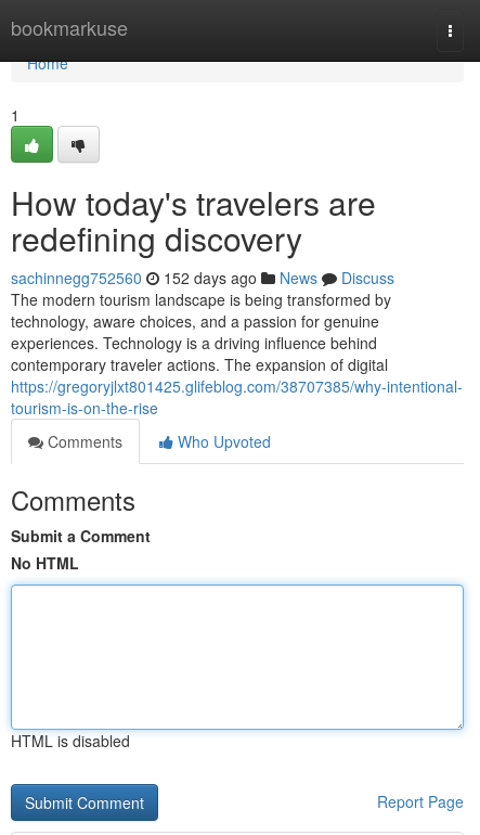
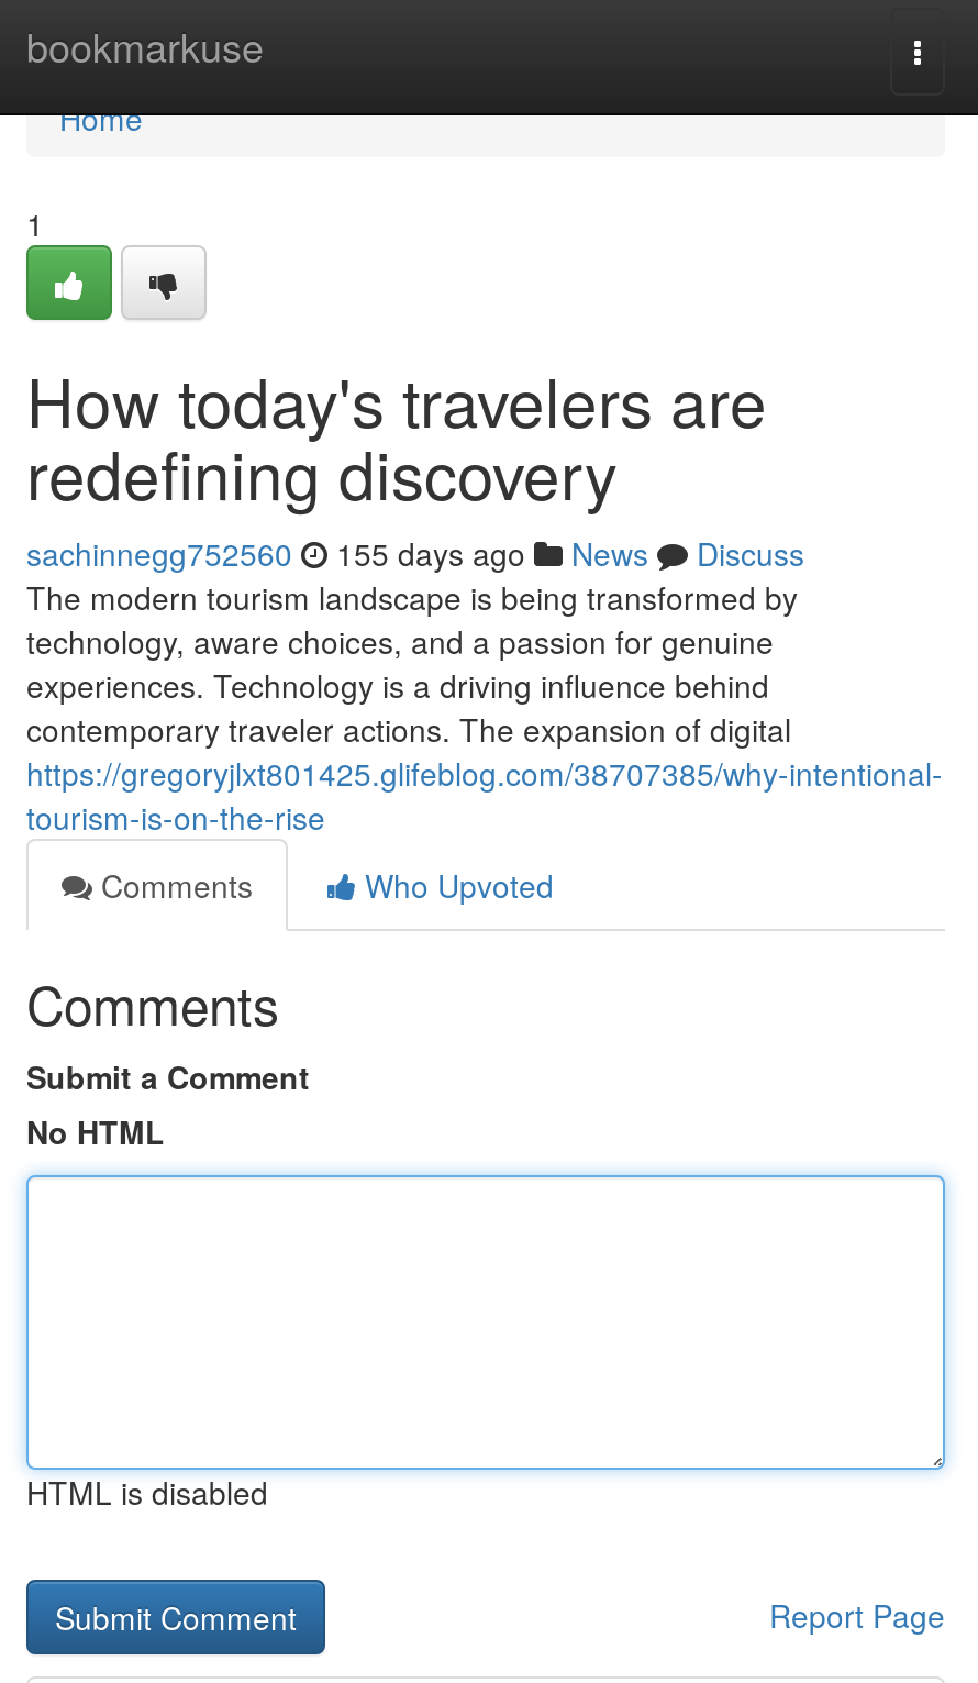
- sachinnegg752560 152 days ago News Discuss
+ sachinnegg752560 155 days ago News Discuss
